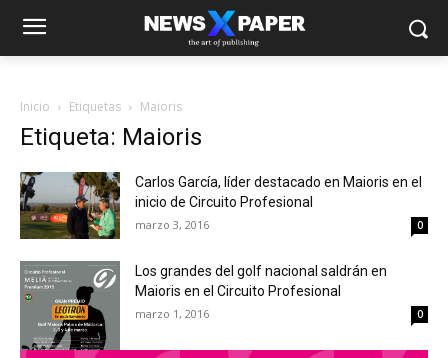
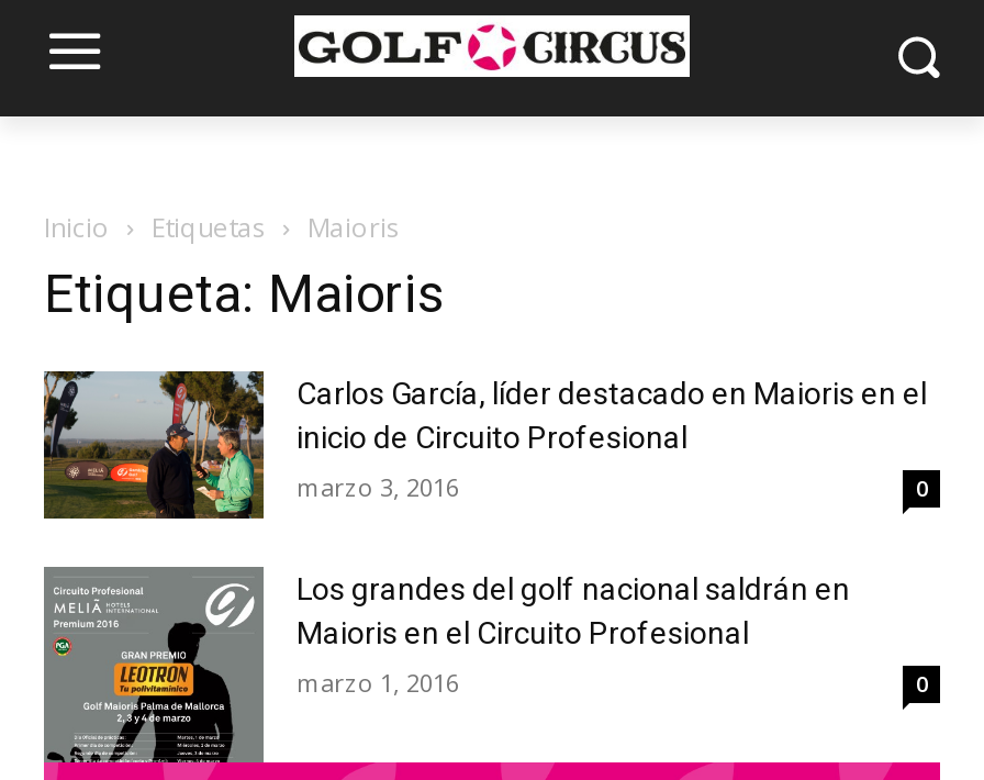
- [image]
+ [image]
